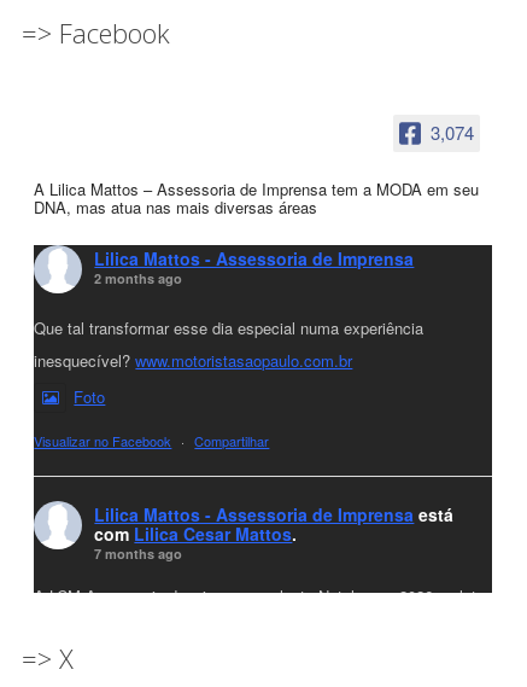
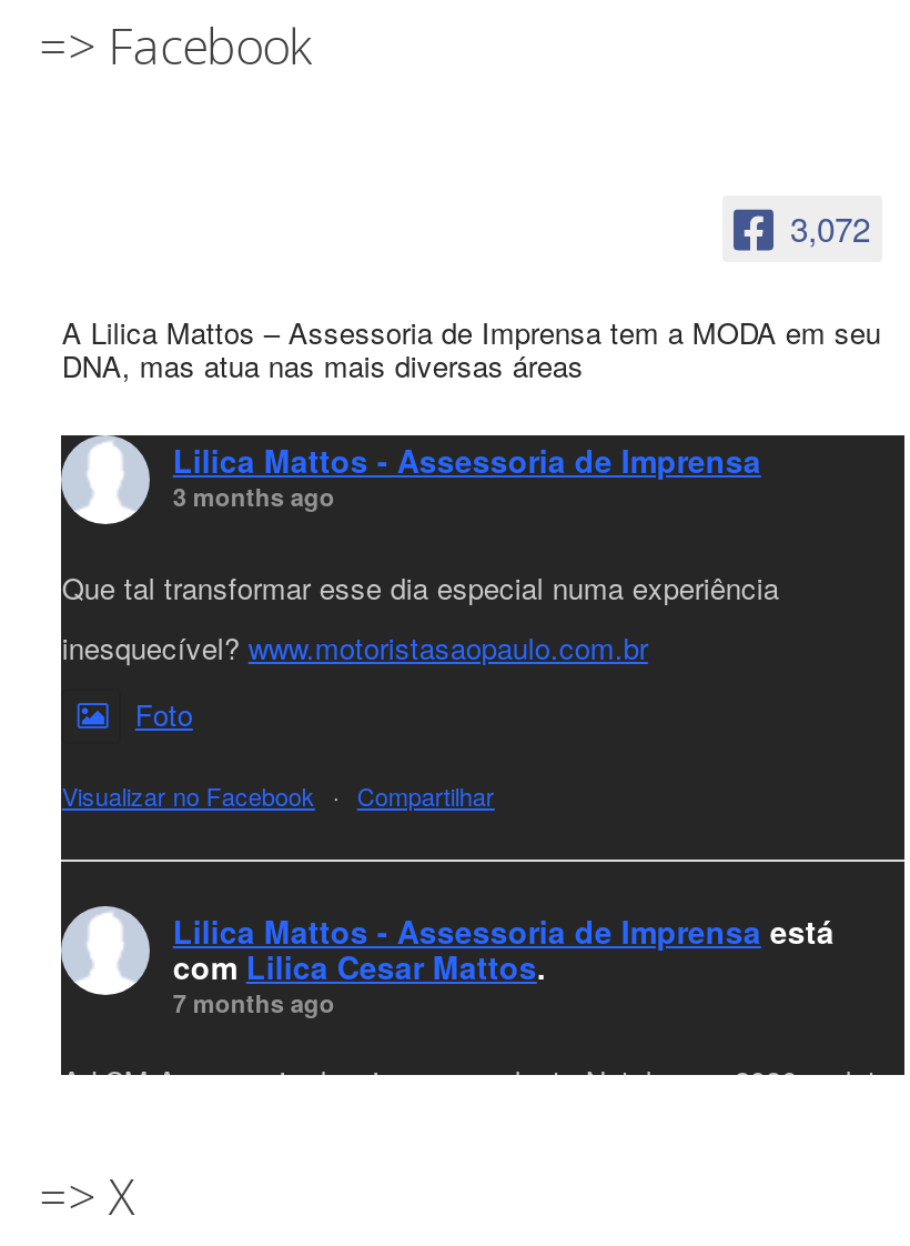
- 3,074
+ 3,072

- 2 months ago
+ 3 months ago
